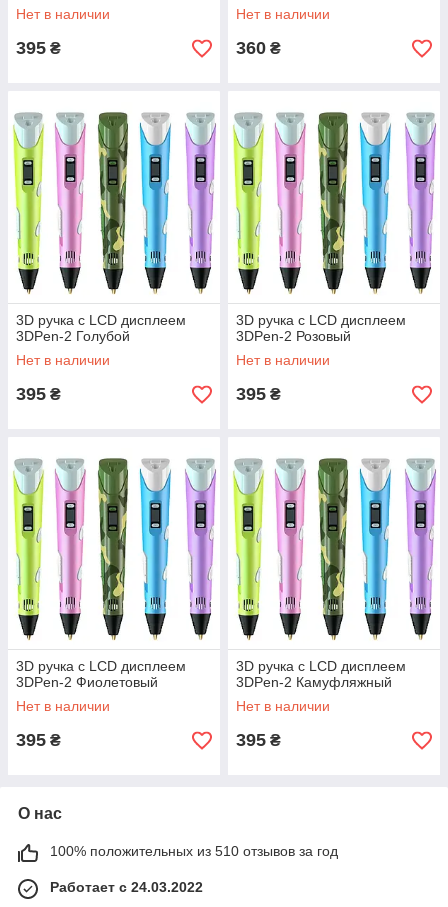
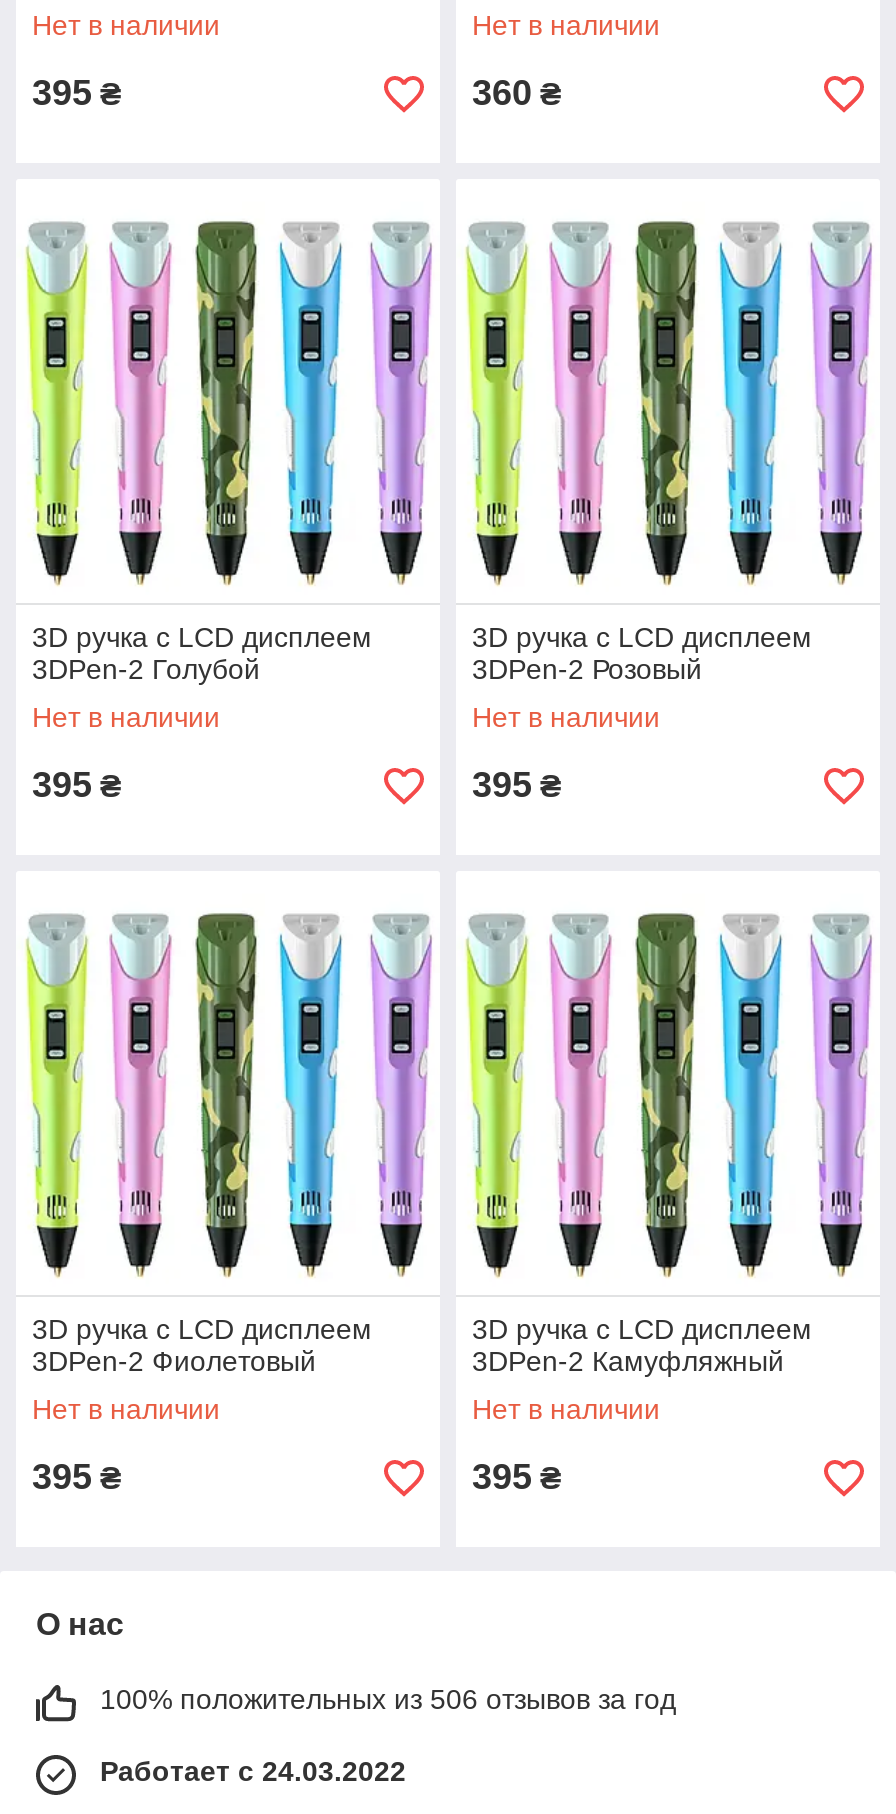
- 100% положительных из 510 отзывов за год
+ 100% положительных из 506 отзывов за год
